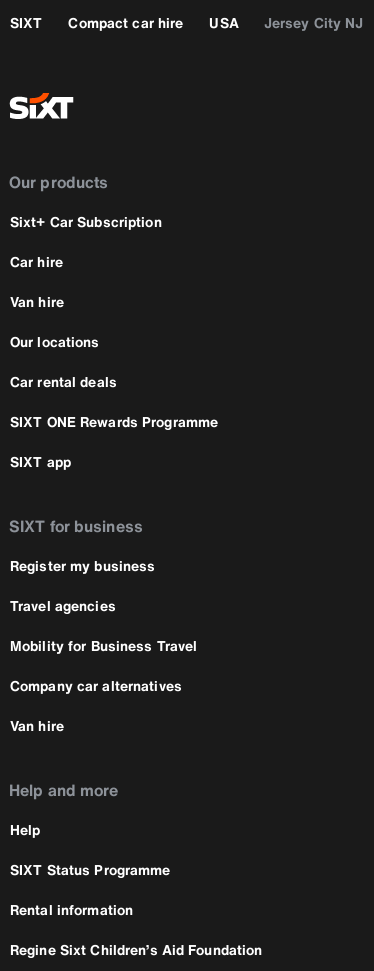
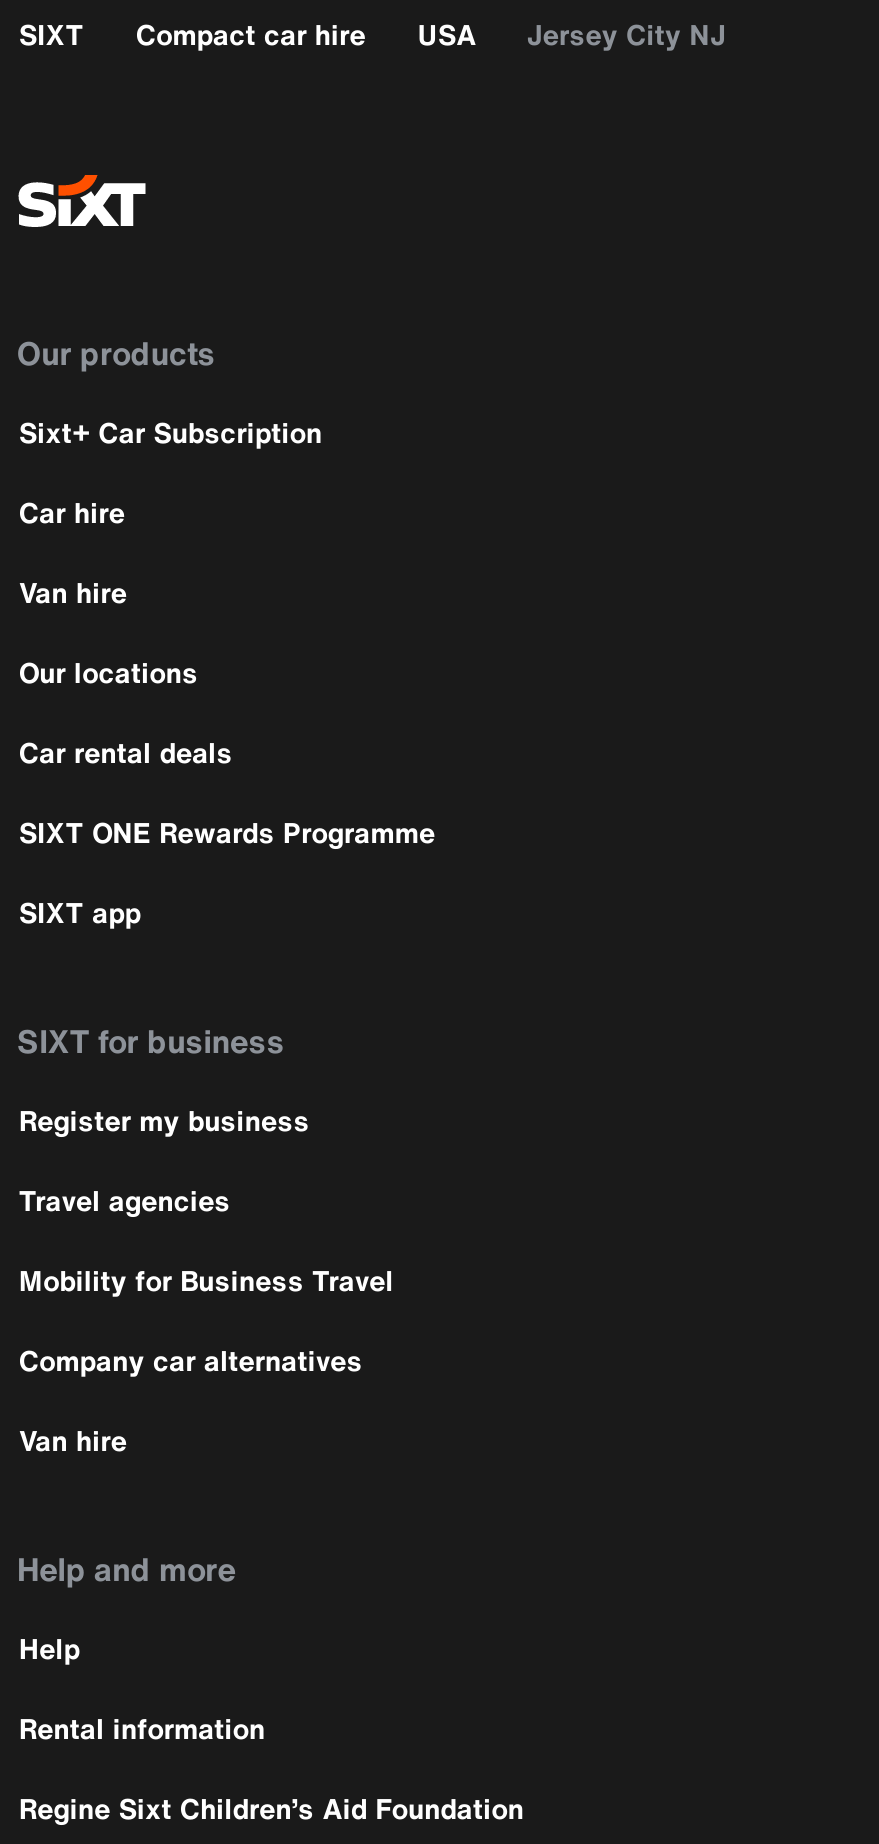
- SIXT Status Programme
